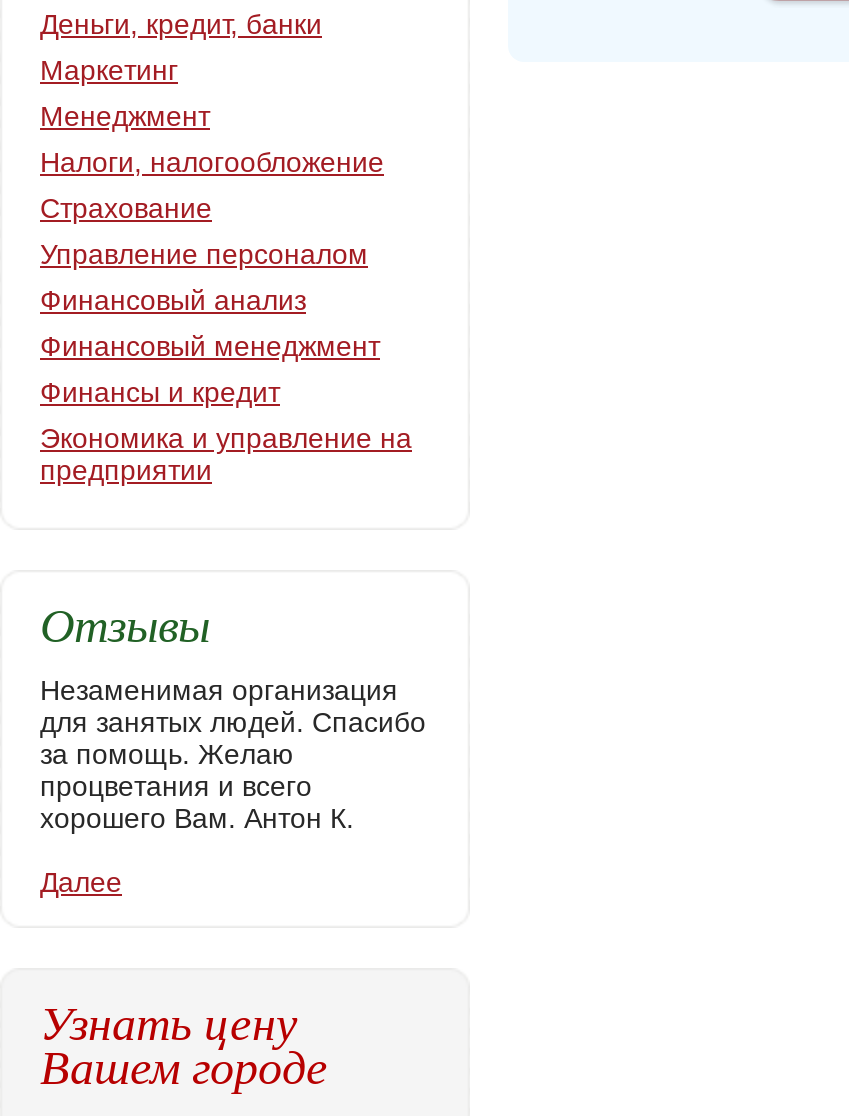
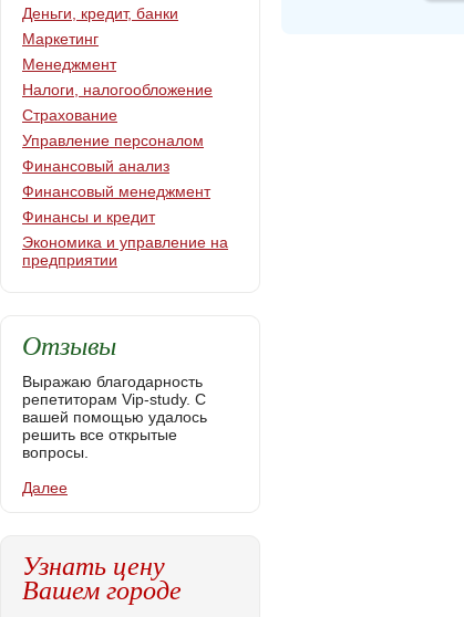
- Незаменимая организация
- для занятых людей. Спасибо
- за помощь. Желаю
- процветания и всего
- хорошего Вам. Антон К.
+ Выражаю благодарность
+ репетиторам Vip-study. С
+ вашей помощью удалось
+ решить все открытые
+ вопросы.
